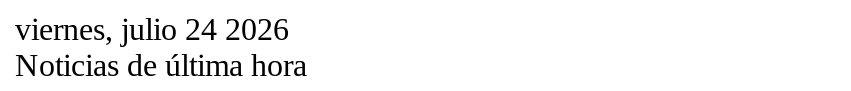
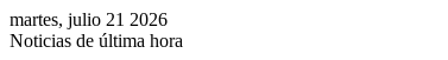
- viernes, julio 24 2026
+ martes, julio 21 2026
